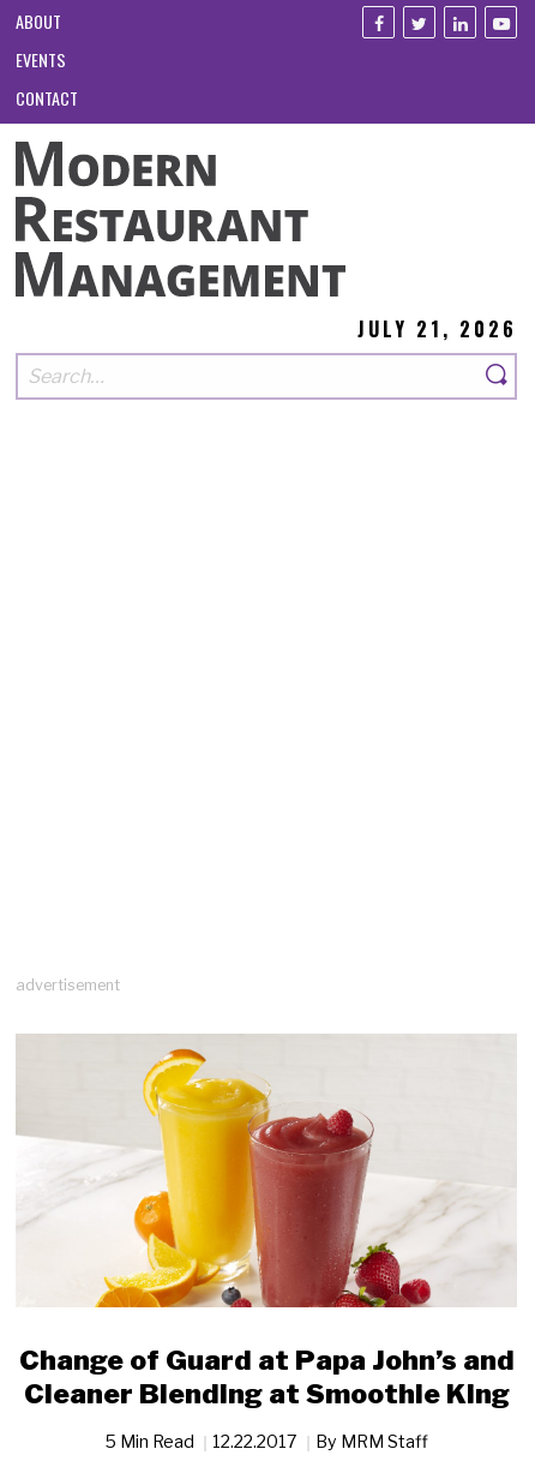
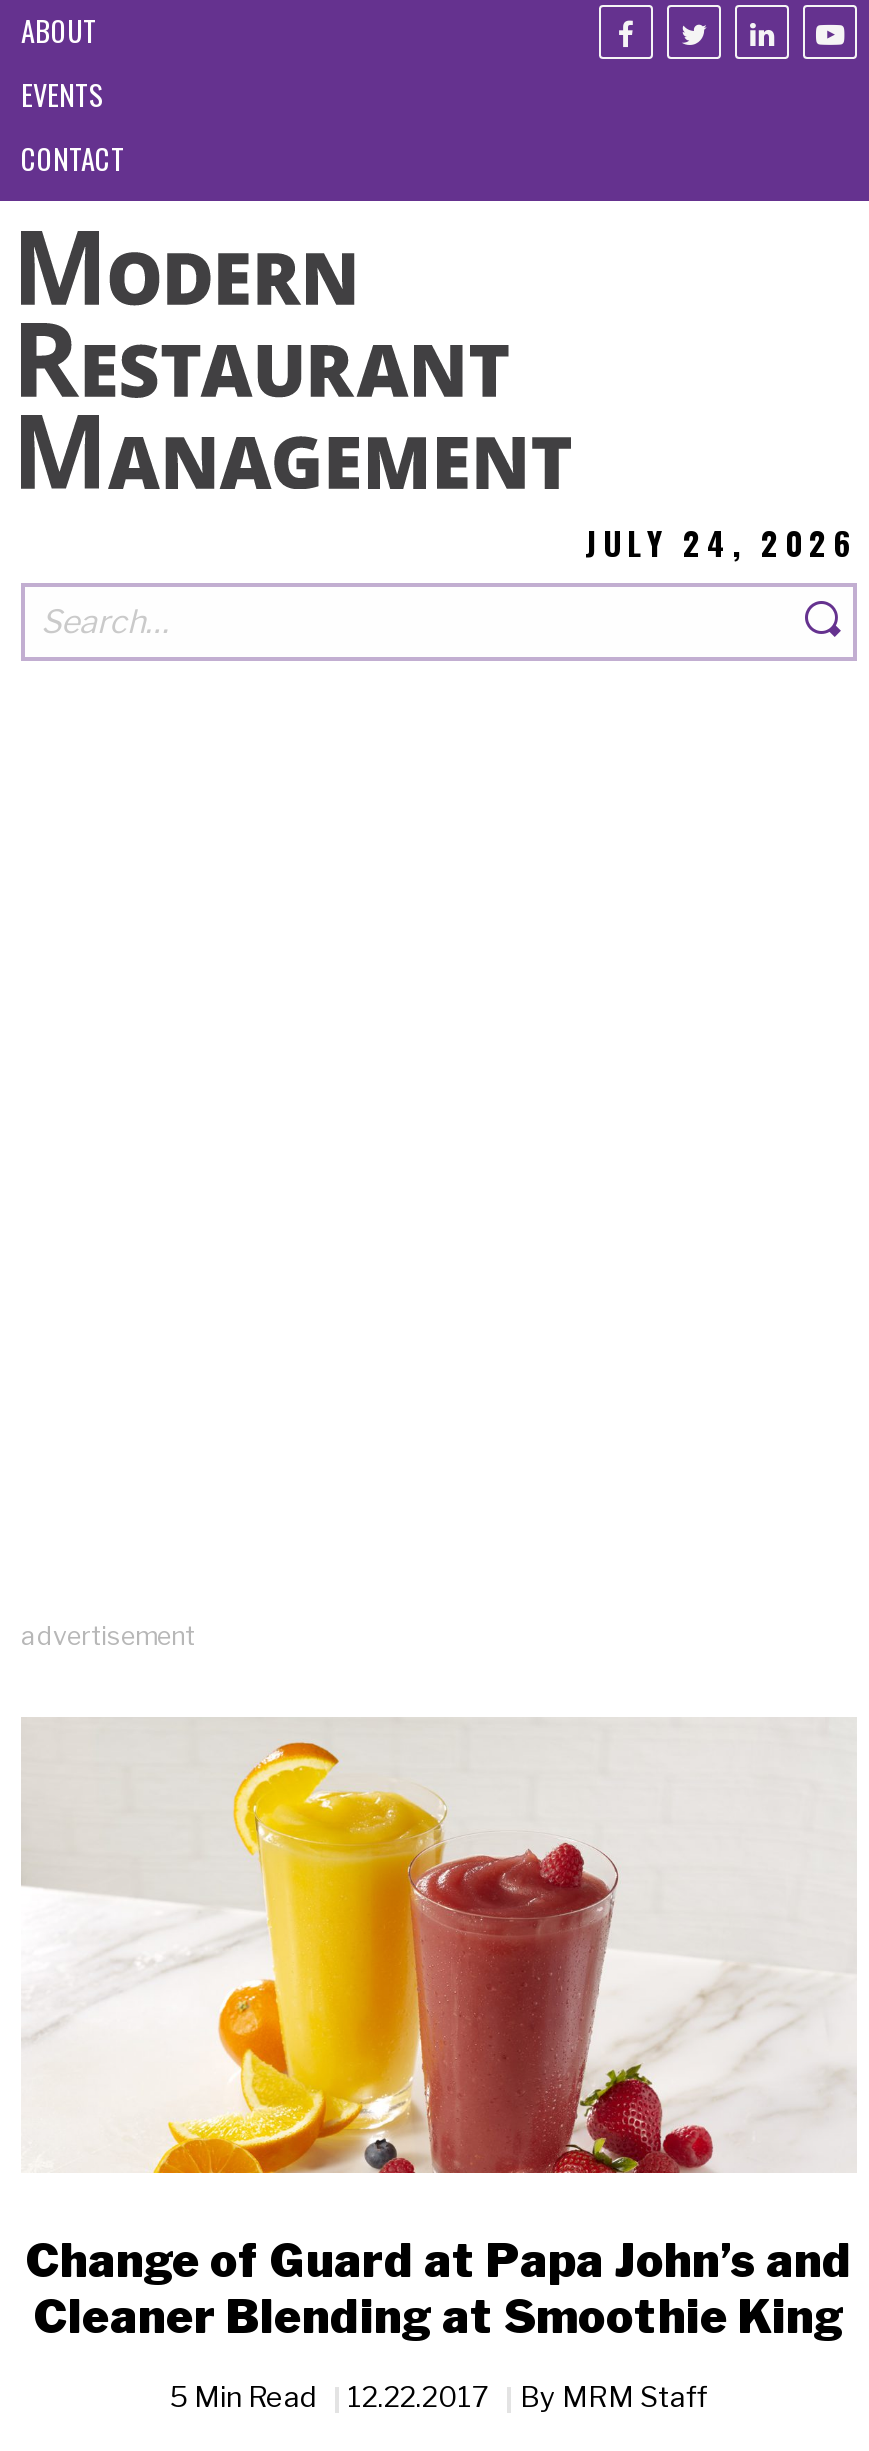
- JULY 21, 2026
+ JULY 24, 2026
